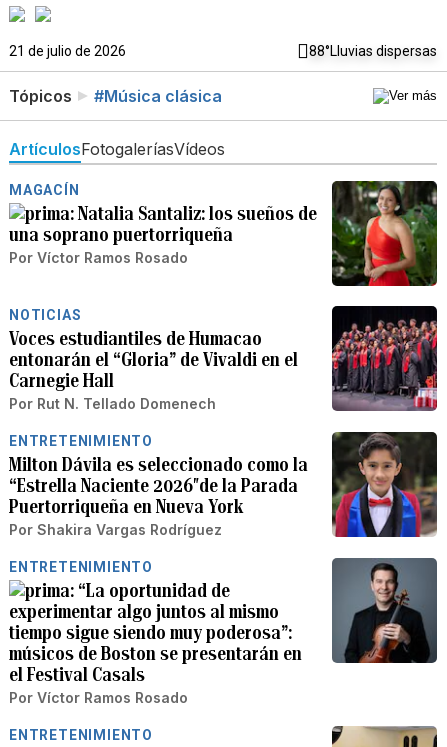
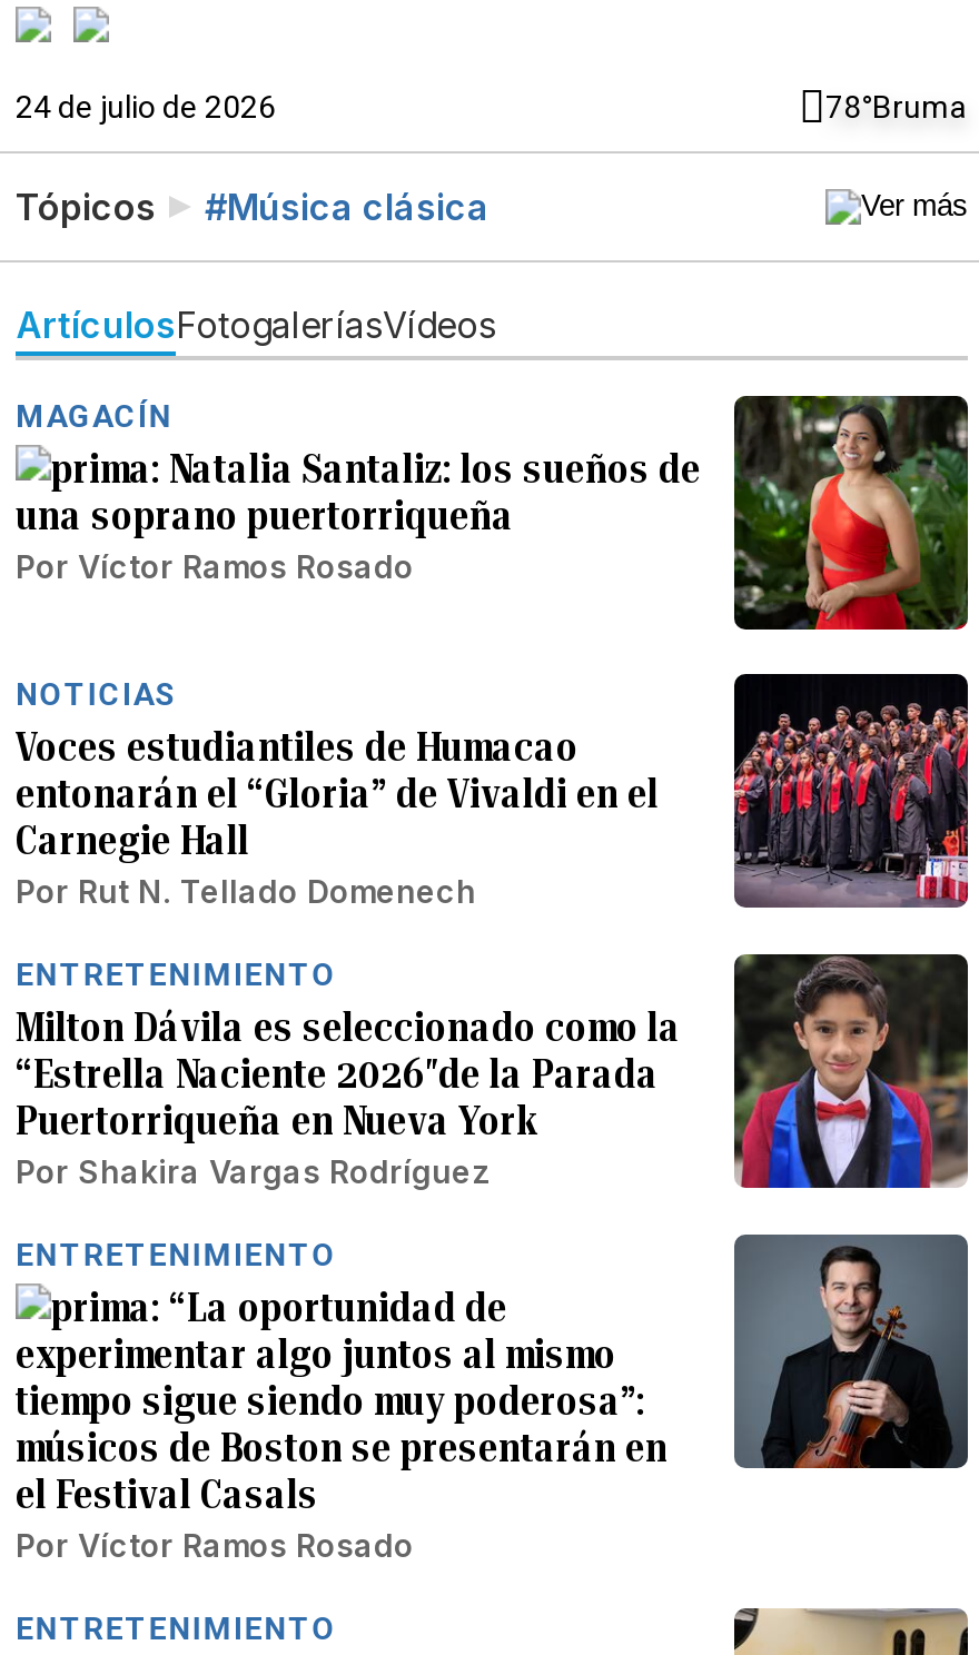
- 21 de julio de 2026
- 88°Lluvias dispersas
+ 24 de julio de 2026
+ 78°Bruma
